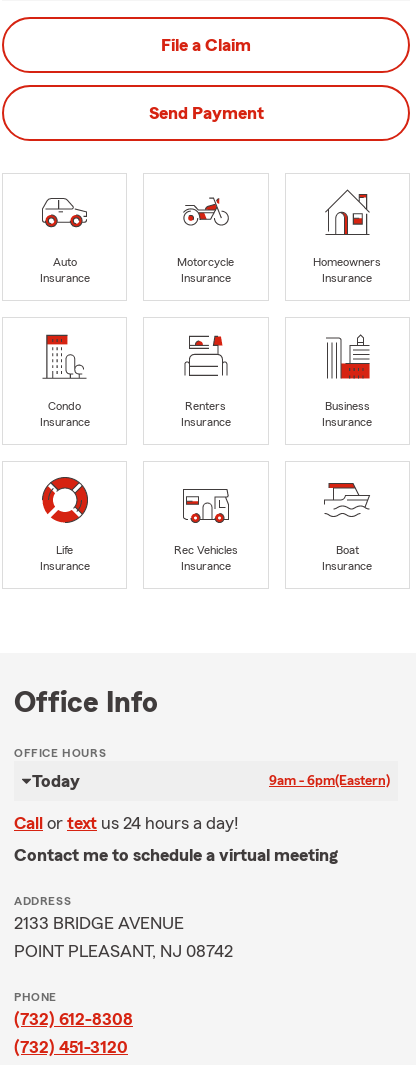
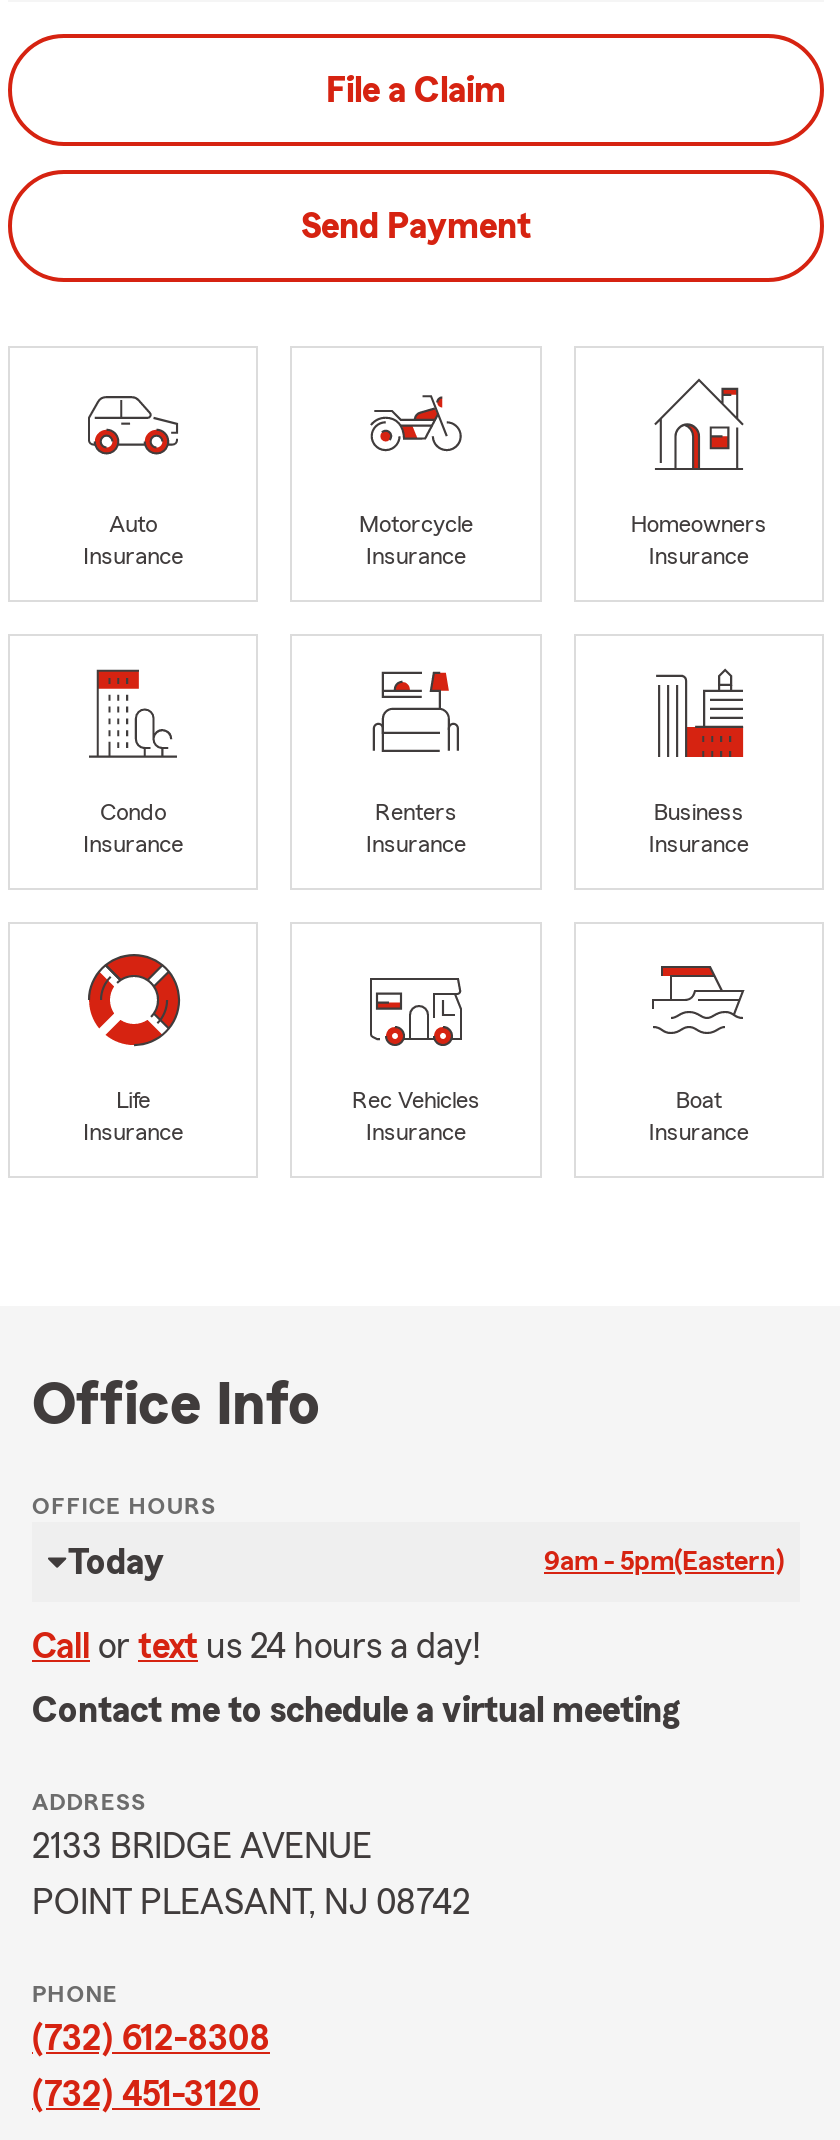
- 9am - 6pm(Eastern)
+ 9am - 5pm(Eastern)
